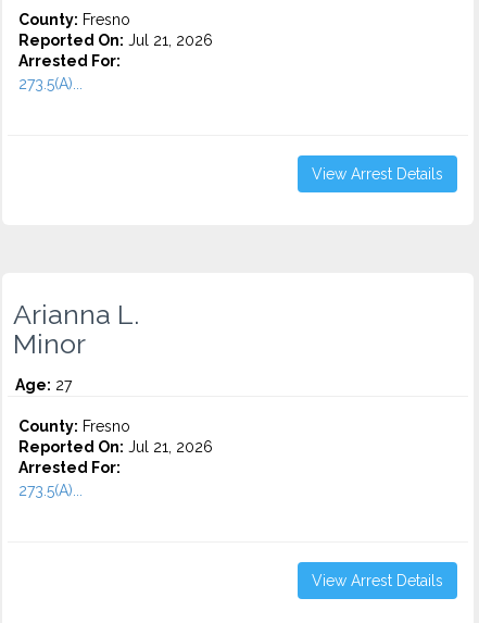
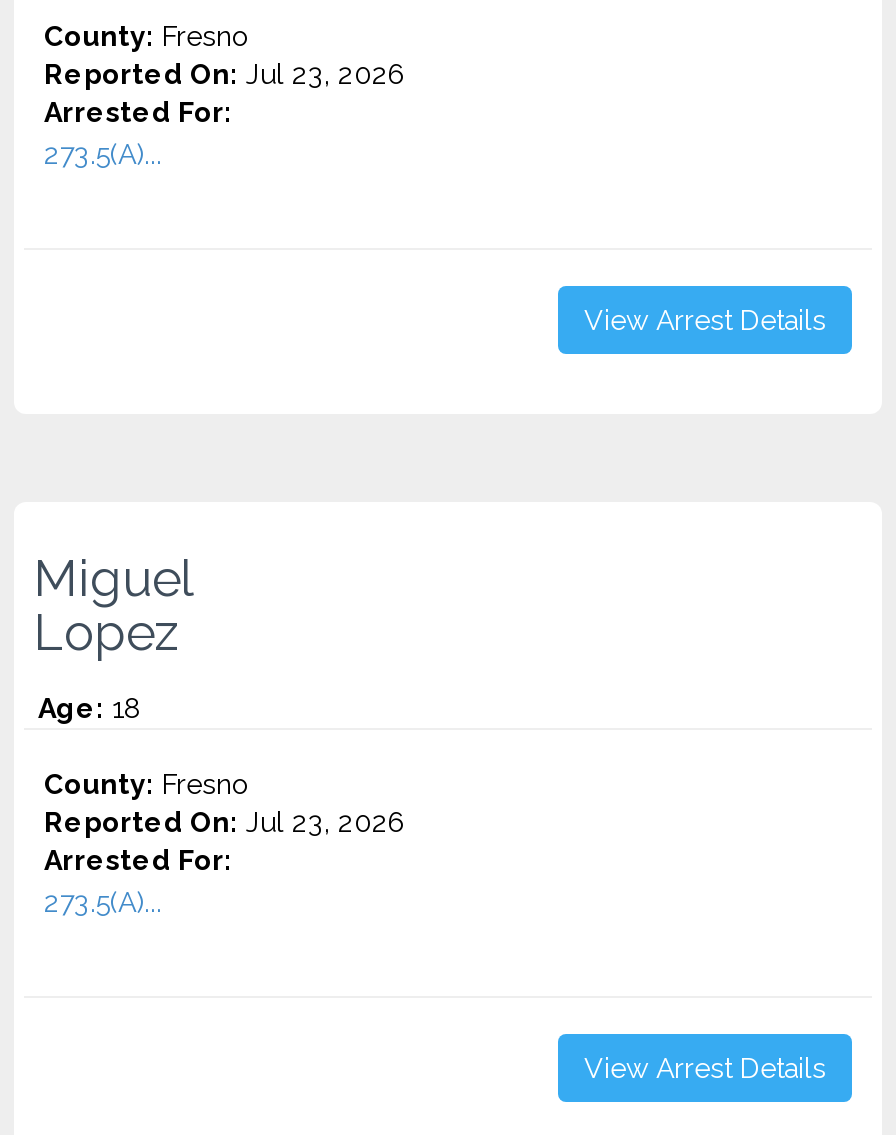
- Reported On: Jul 21, 2026
+ Reported On: Jul 23, 2026

- Arianna L.
- Minor
+ Miguel
+ Lopez

- Age: 27
+ Age: 18

- Reported On: Jul 21, 2026
+ Reported On: Jul 23, 2026
